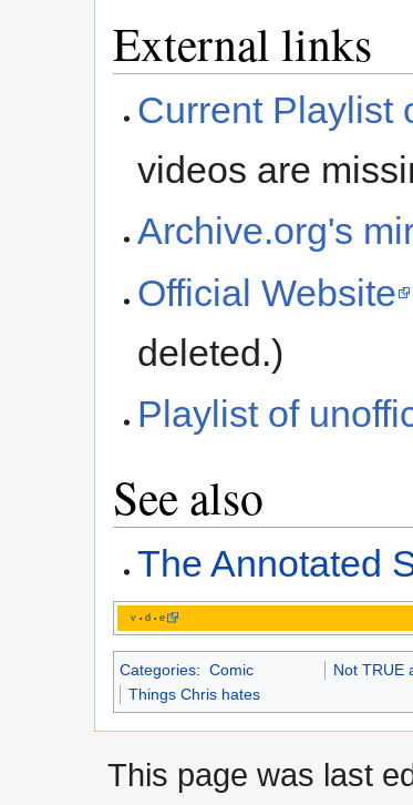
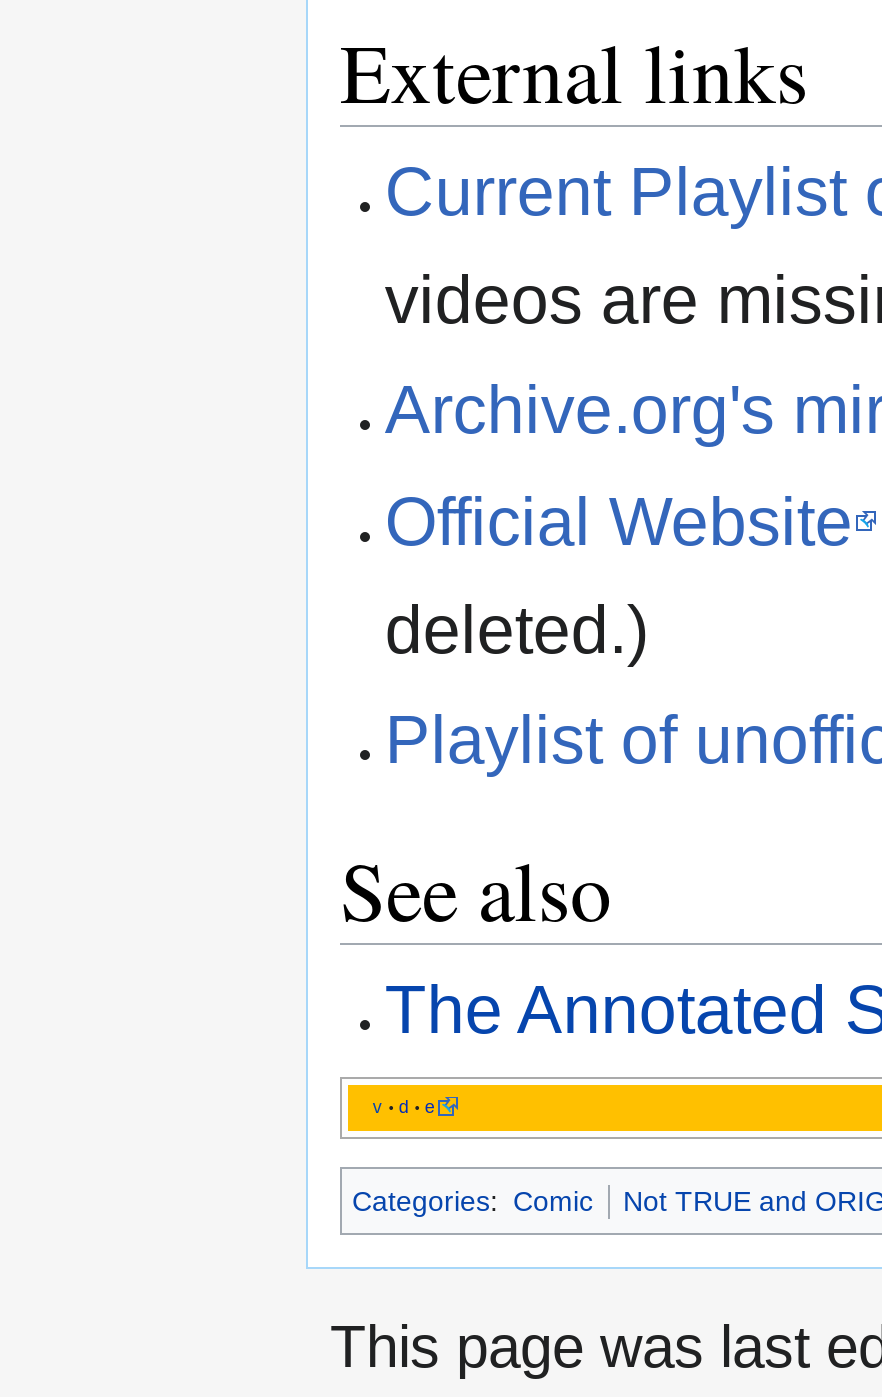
- Things Chris hates
